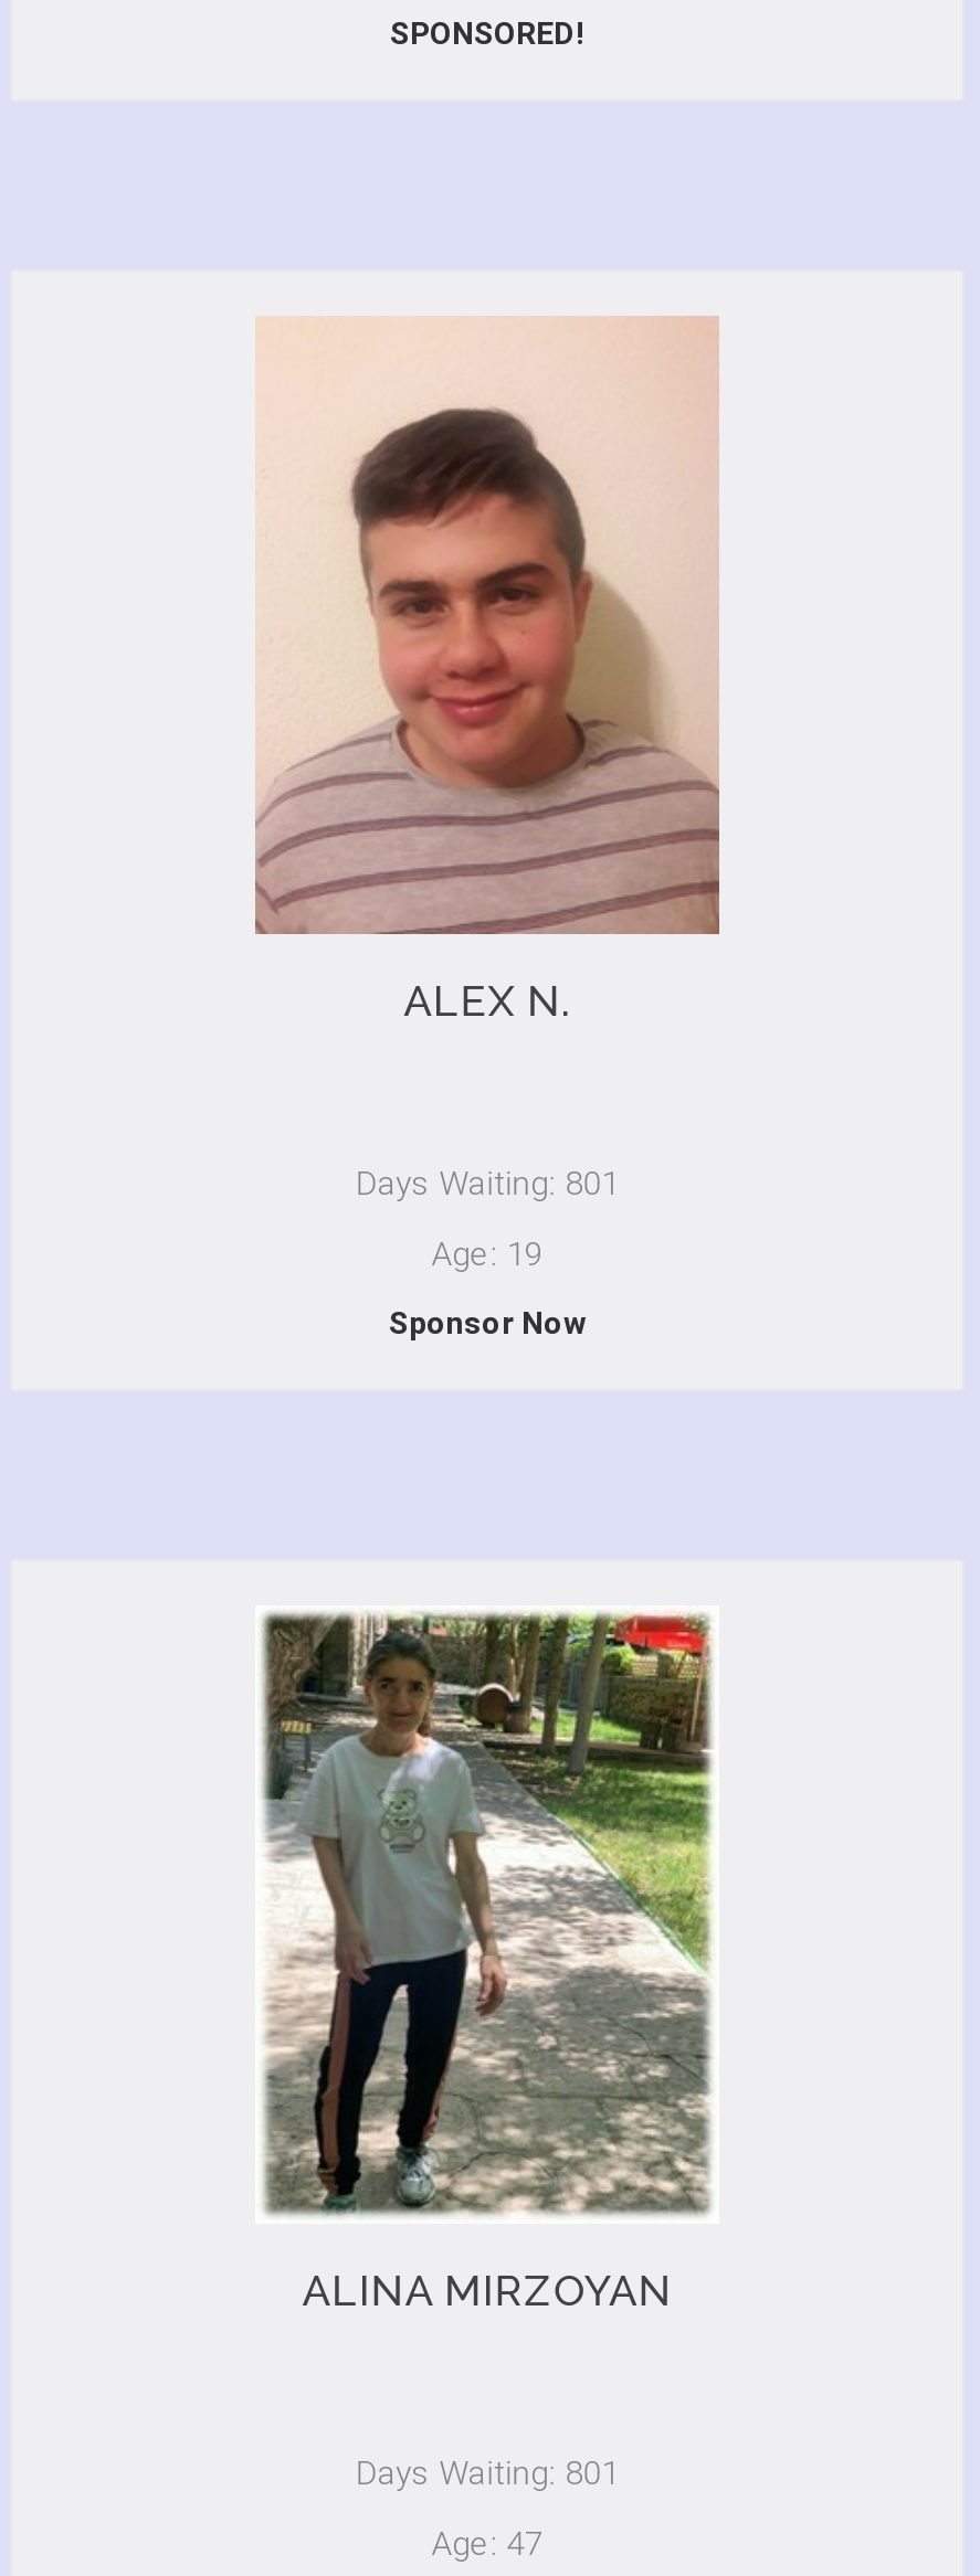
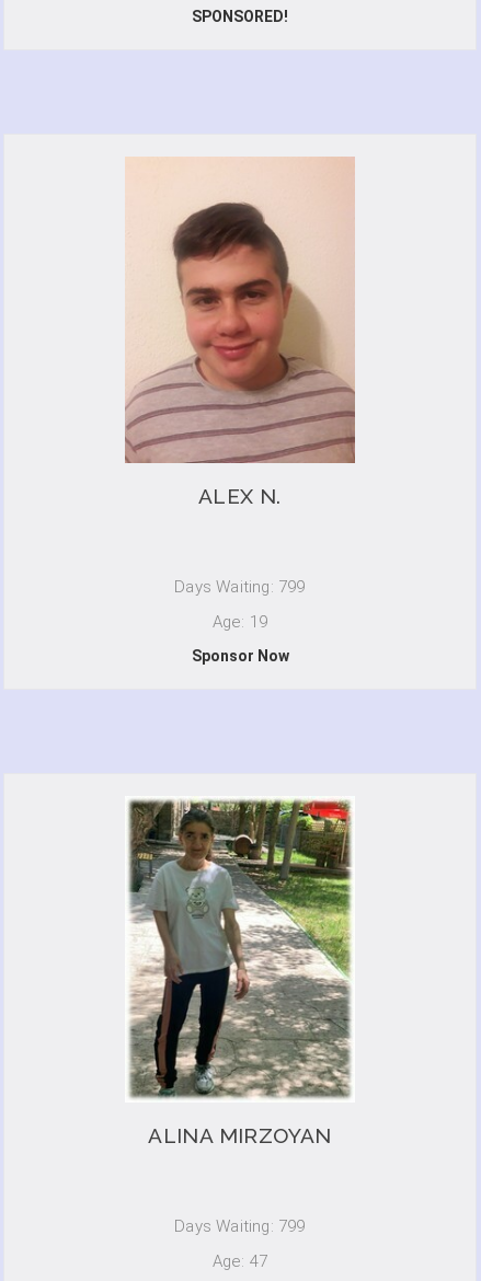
- Days Waiting: 801
+ Days Waiting: 799

- Days Waiting: 801
+ Days Waiting: 799
